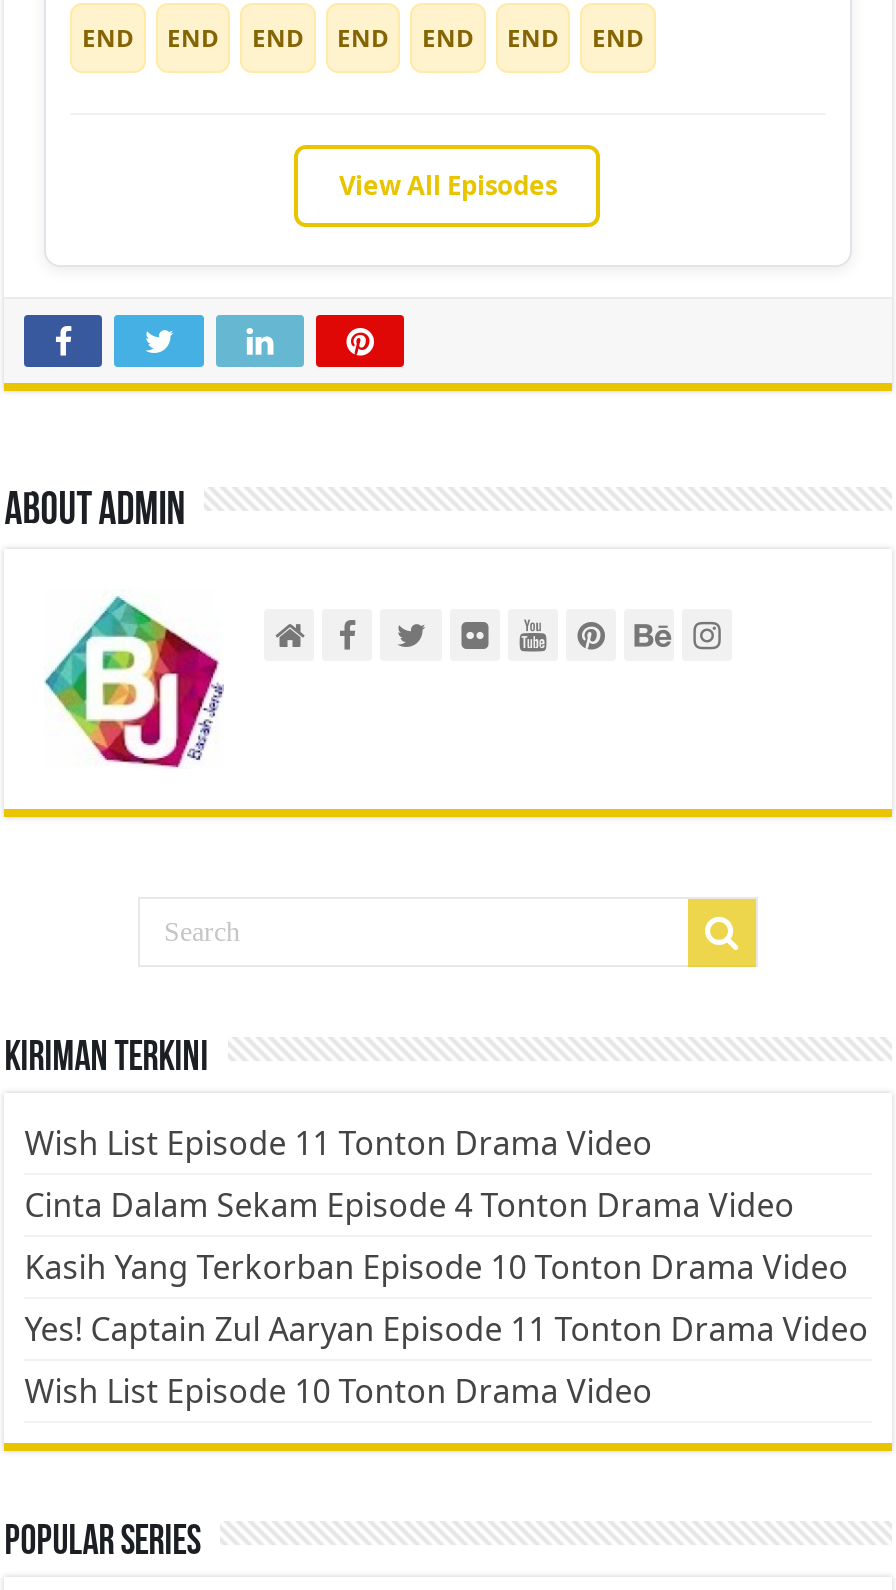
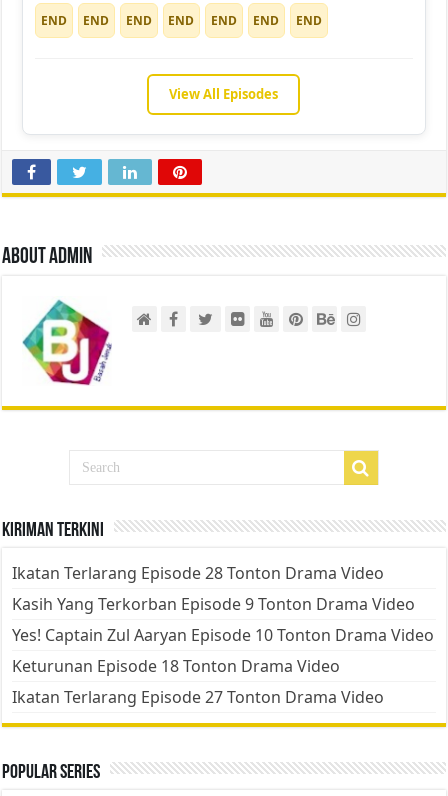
- Wish List Episode 11 Tonton Drama Video
- Cinta Dalam Sekam Episode 4 Tonton Drama Video
- Kasih Yang Terkorban Episode 10 Tonton Drama Video
- Yes! Captain Zul Aaryan Episode 11 Tonton Drama Video
- Wish List Episode 10 Tonton Drama Video
+ Ikatan Terlarang Episode 28 Tonton Drama Video
+ Kasih Yang Terkorban Episode 9 Tonton Drama Video
+ Yes! Captain Zul Aaryan Episode 10 Tonton Drama Video
+ Keturunan Episode 18 Tonton Drama Video
+ Ikatan Terlarang Episode 27 Tonton Drama Video
